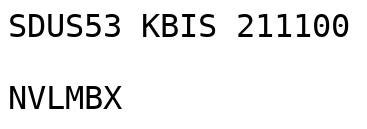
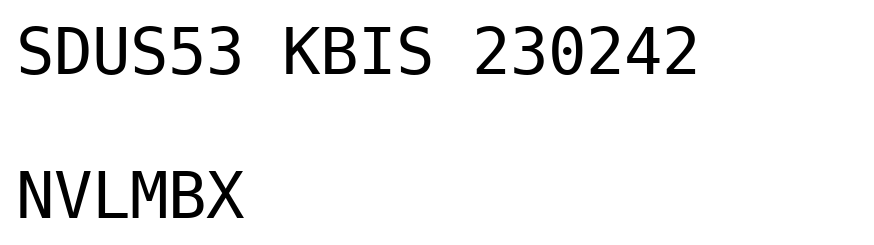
- SDUS53 KBIS 211100
+ SDUS53 KBIS 230242
